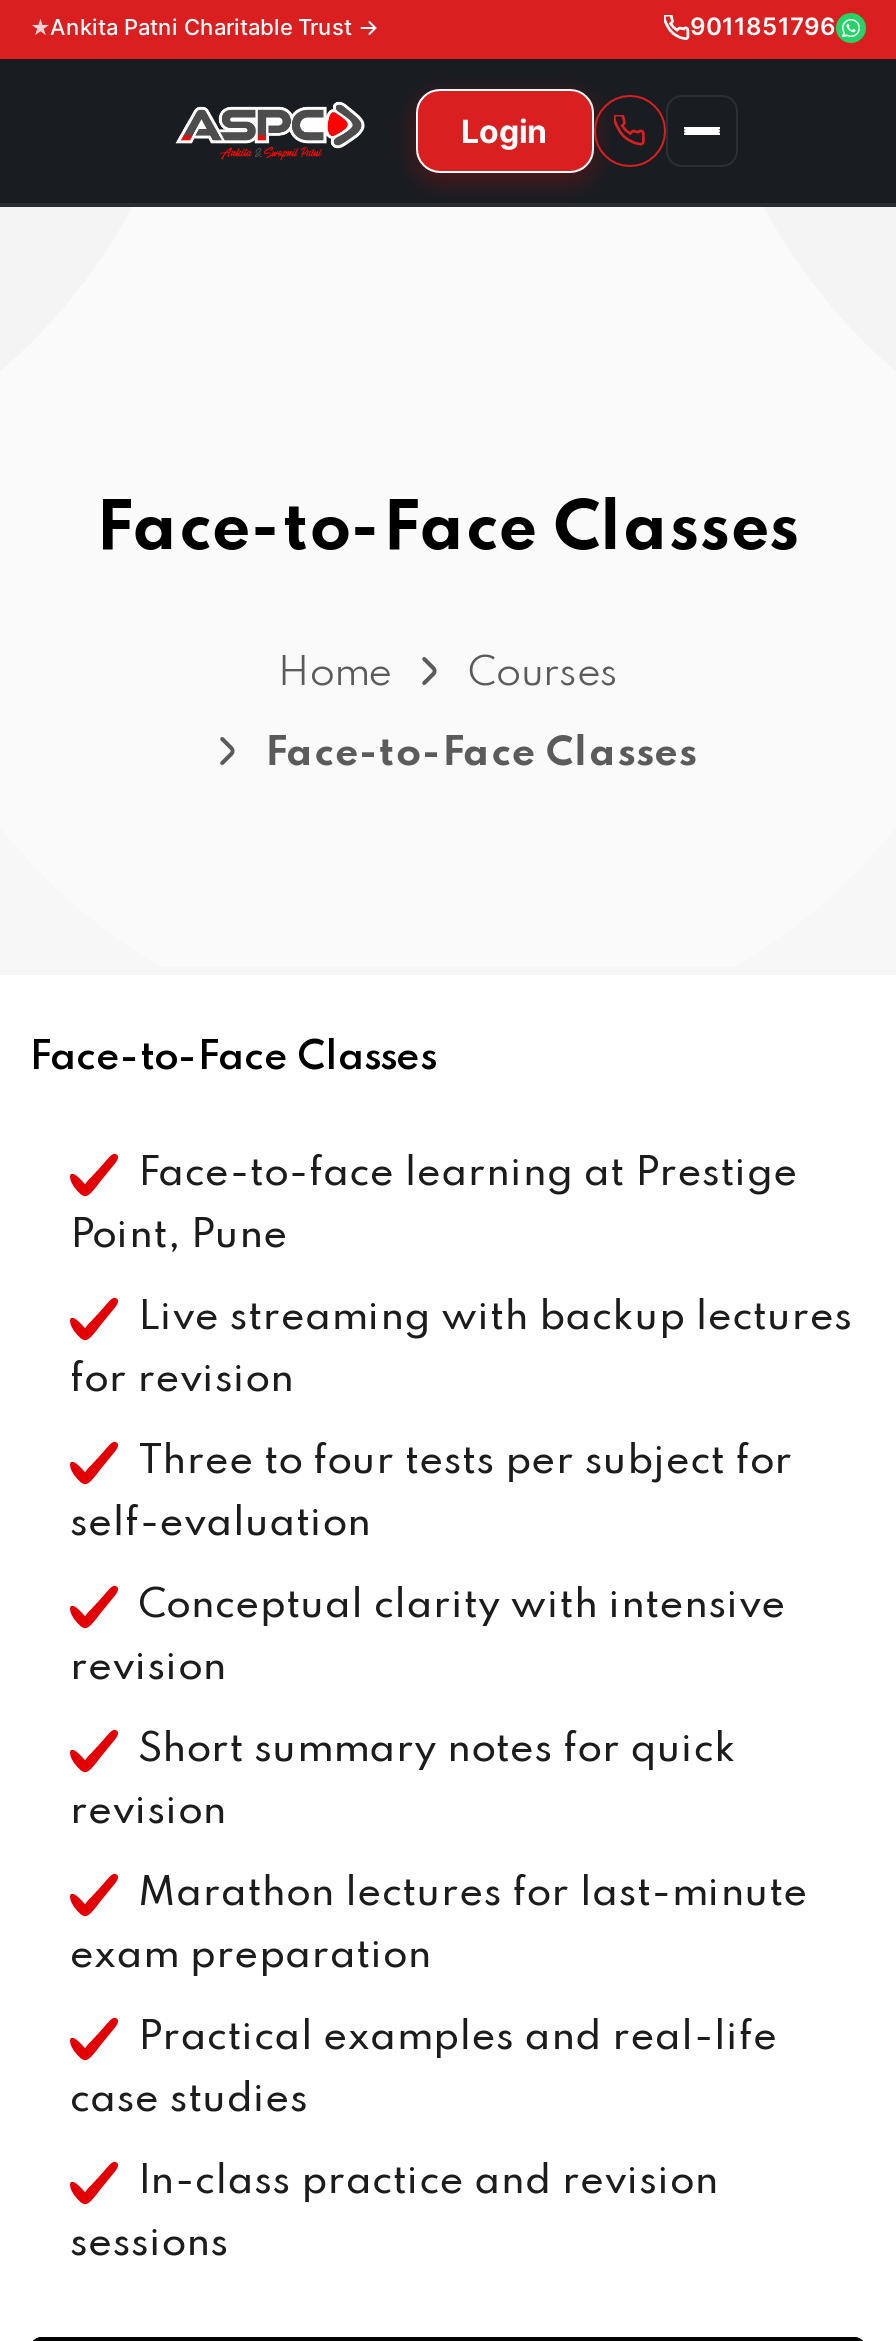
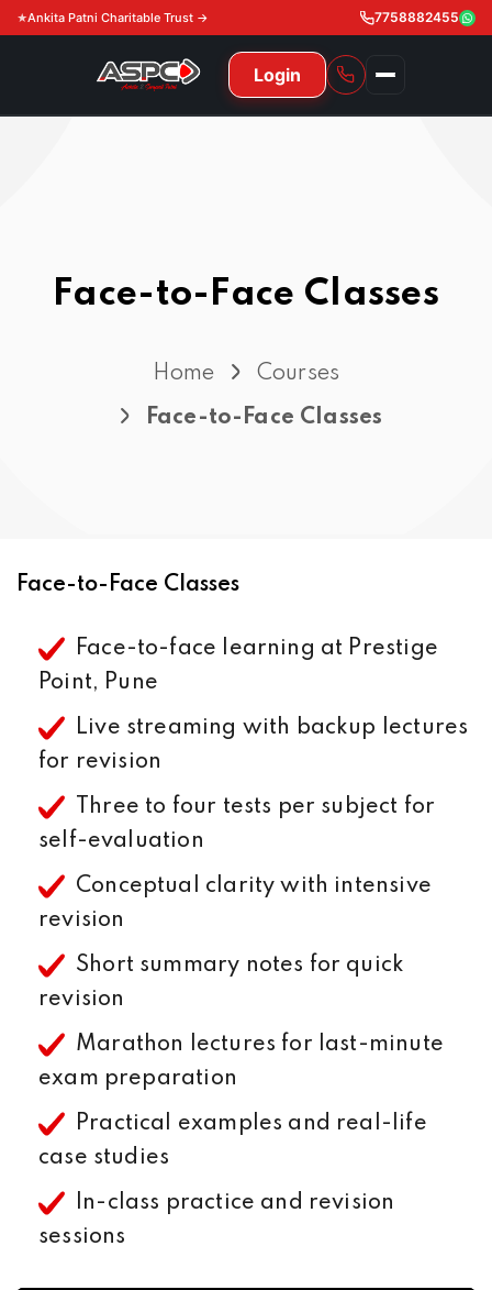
- 9011851796
+ 7758882455
